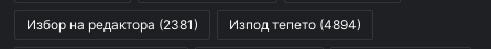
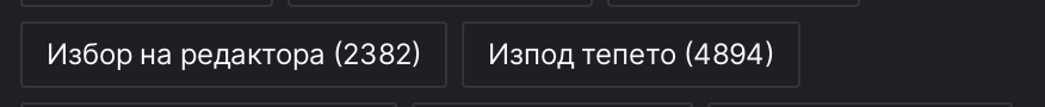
- Избор на редактора (2381)
+ Избор на редактора (2382)
